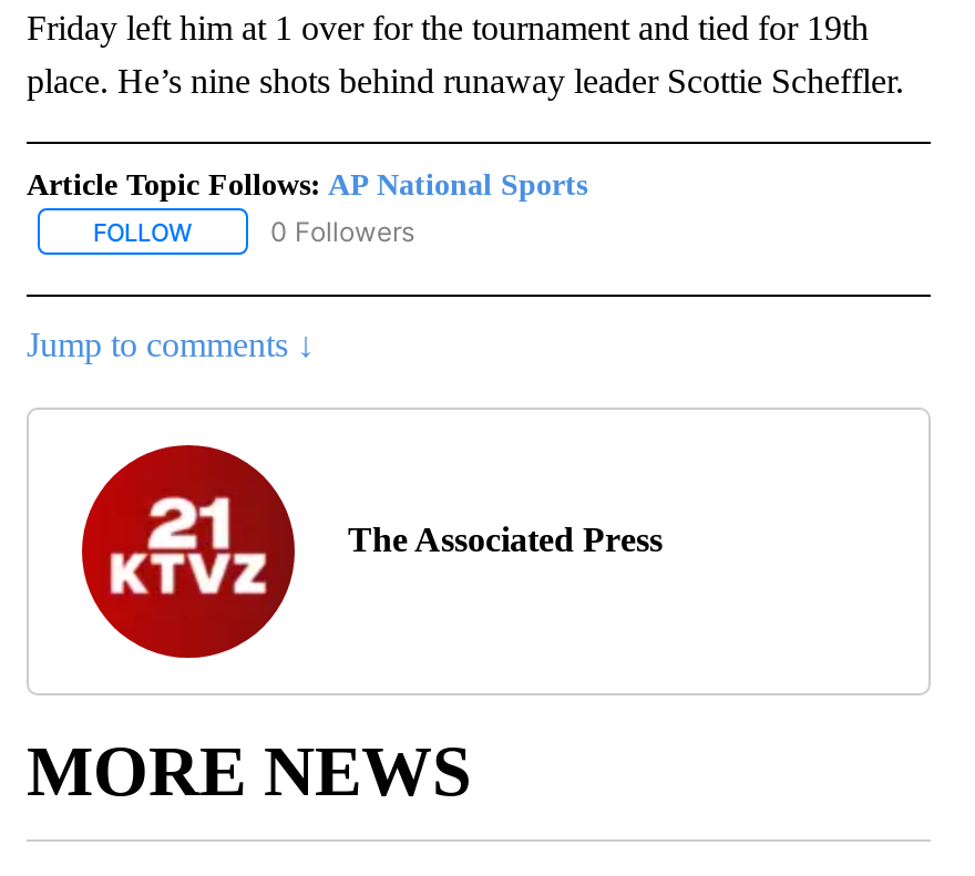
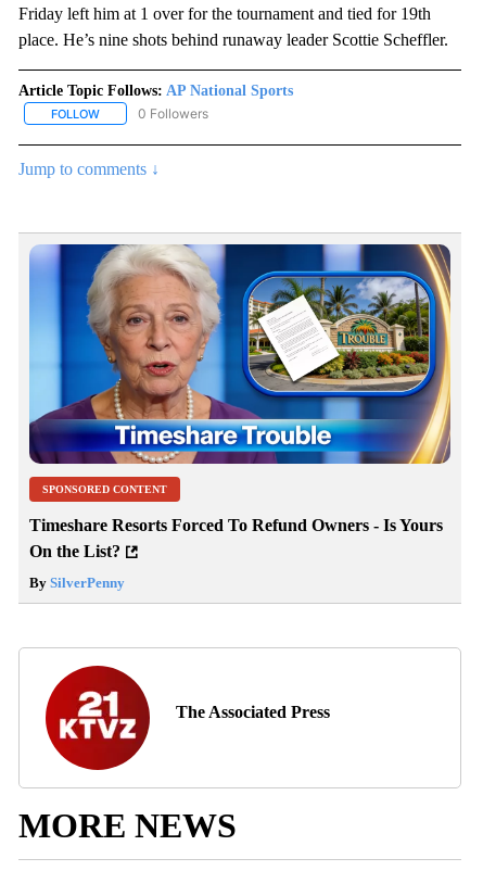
+ [image]
+ SPONSORED CONTENT
+ Timeshare Resorts Forced To Refund Owners - Is Yours
+ On the List?
+ By SilverPenny
